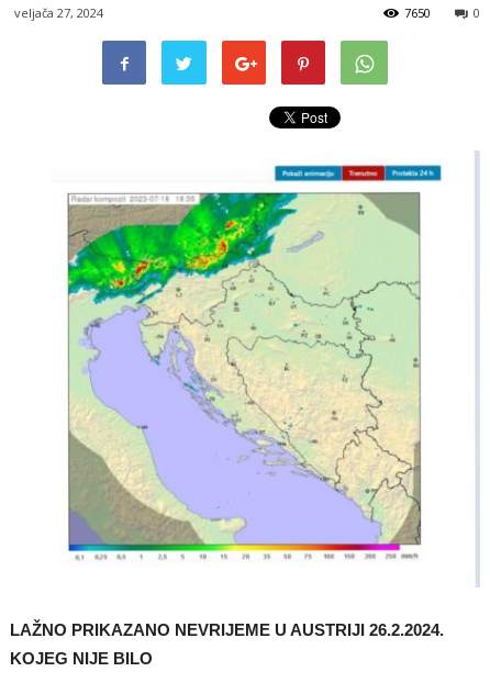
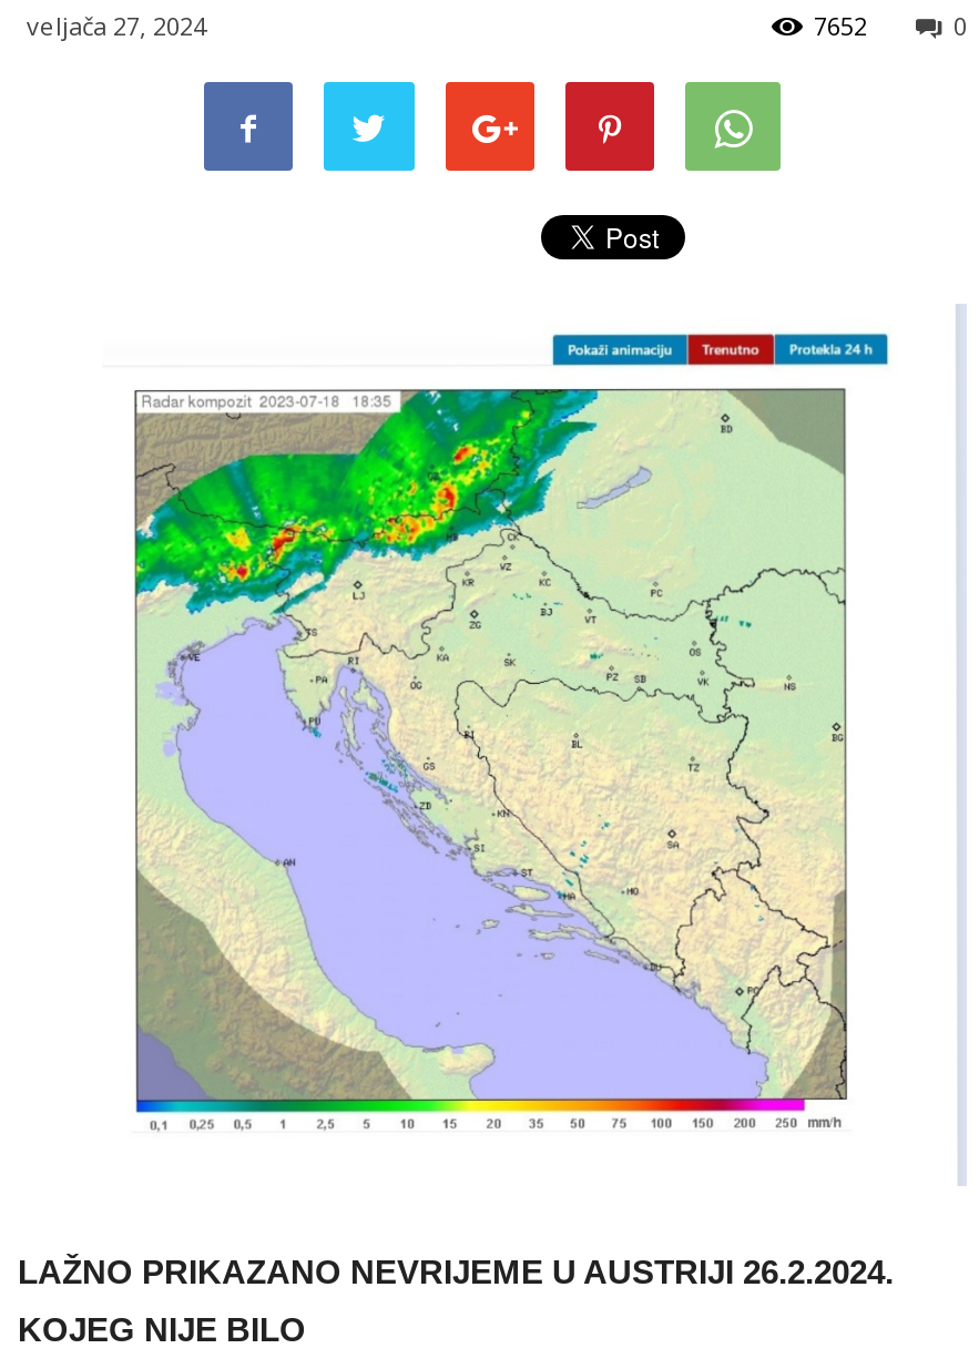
- 7650
+ 7652
